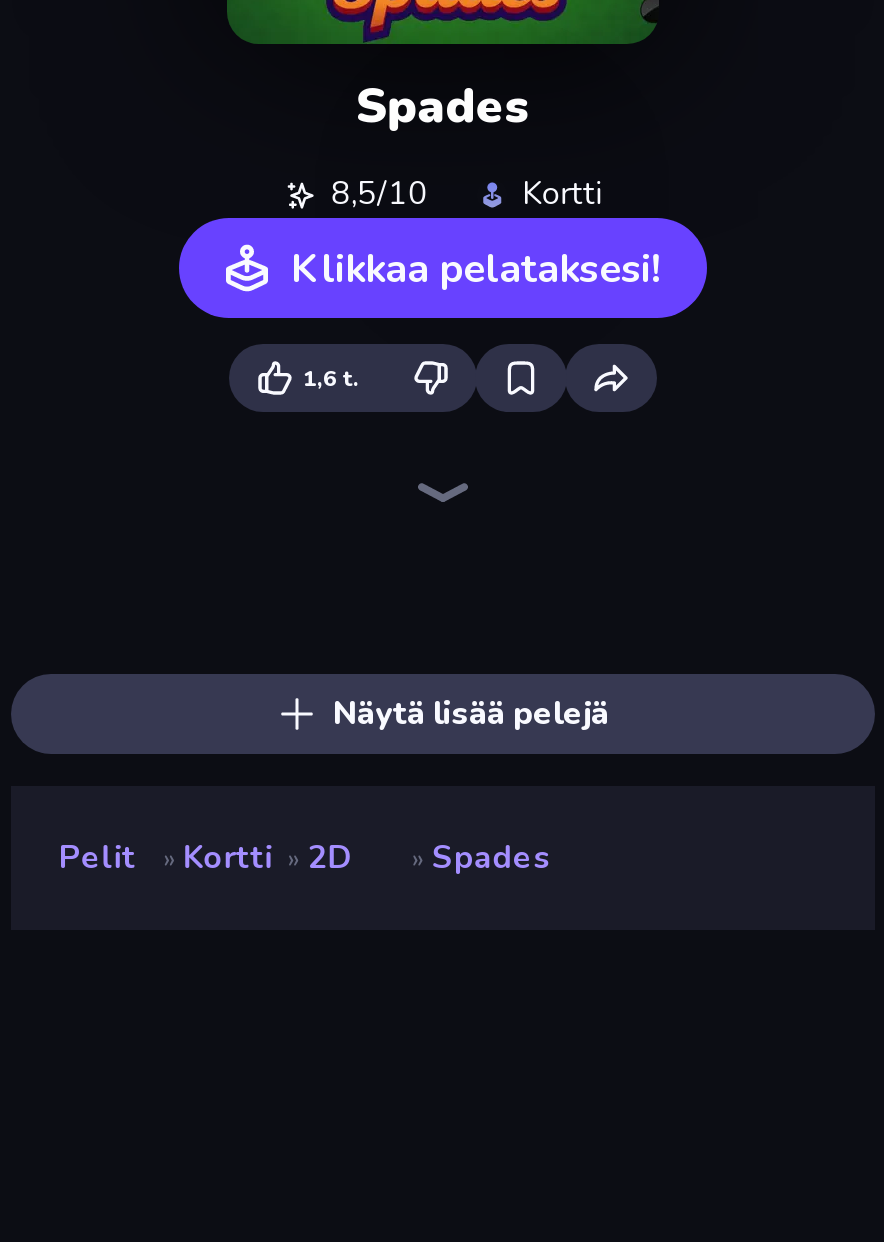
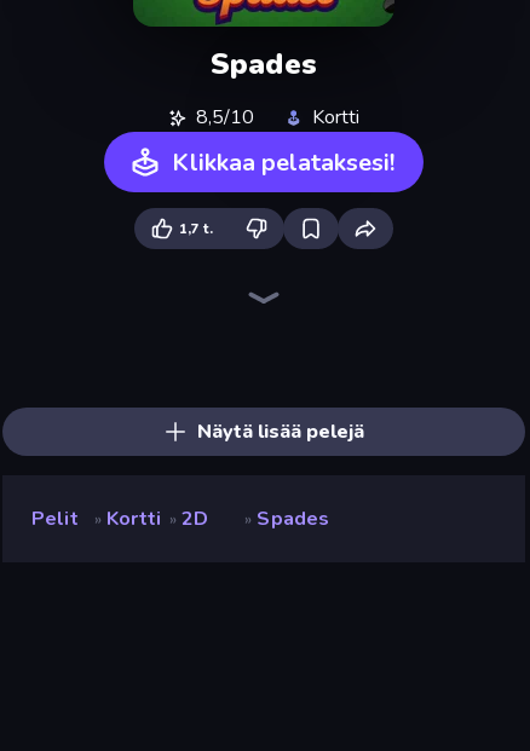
- 1,6 t.
+ 1,7 t.
